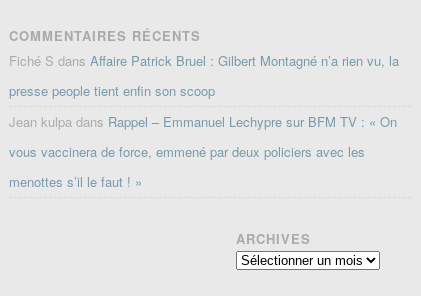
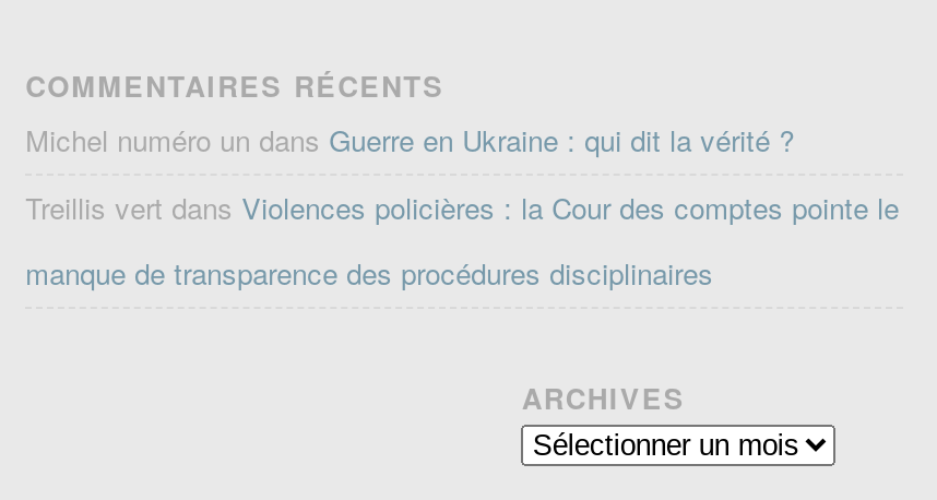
- Fiché S dans Affaire Patrick Bruel : Gilbert Montagné n’a rien vu, la
- presse people tient enfin son scoop
- Jean kulpa dans Rappel – Emmanuel Lechypre sur BFM TV : « On
- vous vaccinera de force, emmené par deux policiers avec les
- menottes s’il le faut ! »
+ Michel numéro un dans Guerre en Ukraine : qui dit la vérité ?
+ Treillis vert dans Violences policières : la Cour des comptes pointe le
+ manque de transparence des procédures disciplinaires
